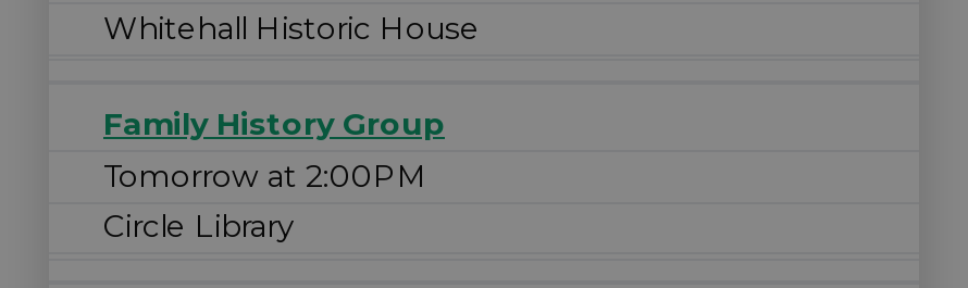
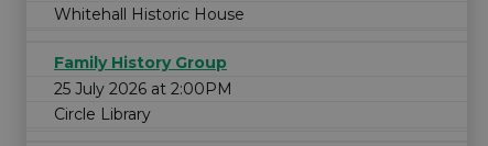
- Tomorrow at 2:00PM
+ 25 July 2026 at 2:00PM
